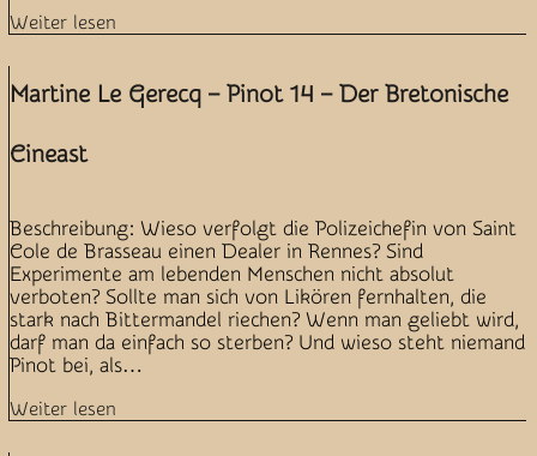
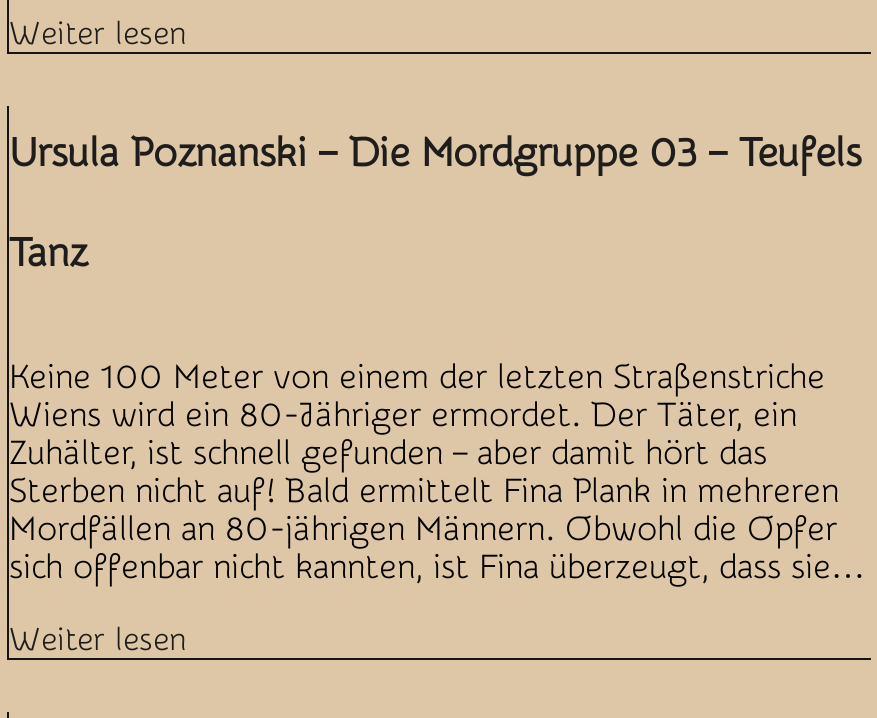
- Martine Le Gerecq – Pinot 14 – Der Bretonische
+ Ursula Poznanski – Die Mordgruppe 03 – Teufels

- Cineast
+ Tanz

- Beschreibung: Wieso verfolgt die Polizeichefin von Saint
- Cole de Brasseau einen Dealer in Rennes? Sind
- Experimente am lebenden Menschen nicht absolut
- verboten? Sollte man sich von Likören fernhalten, die
- stark nach Bittermandel riechen? Wenn man geliebt wird,
- darf man da einfach so sterben? Und wieso steht niemand
- Pinot bei, als…
+ Keine 100 Meter von einem der letzten Straßenstriche
+ Wiens wird ein 80-Jähriger ermordet. Der Täter, ein
+ Zuhälter, ist schnell gefunden – aber damit hört das
+ Sterben nicht auf! Bald ermittelt Fina Plank in mehreren
+ Mordfällen an 80-jährigen Männern. Obwohl die Opfer
+ sich offenbar nicht kannten, ist Fina überzeugt, dass sie…
